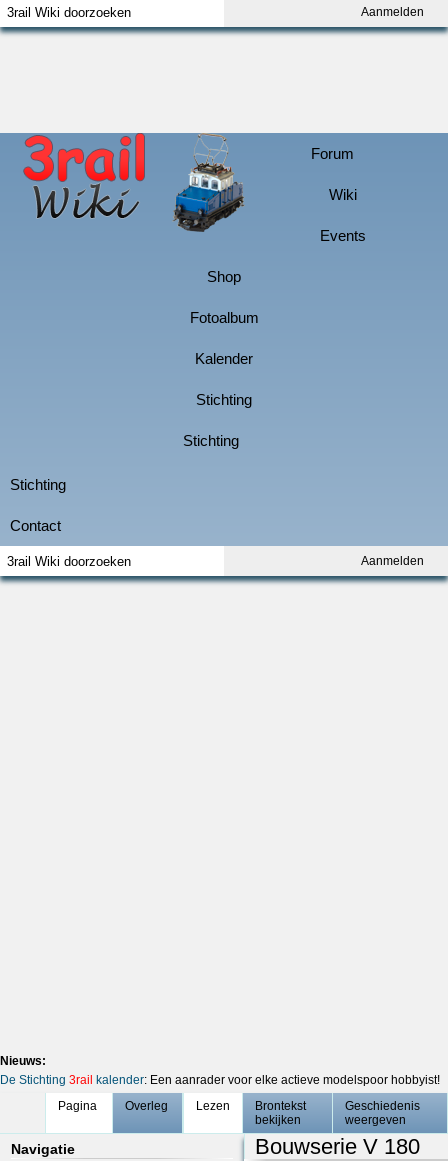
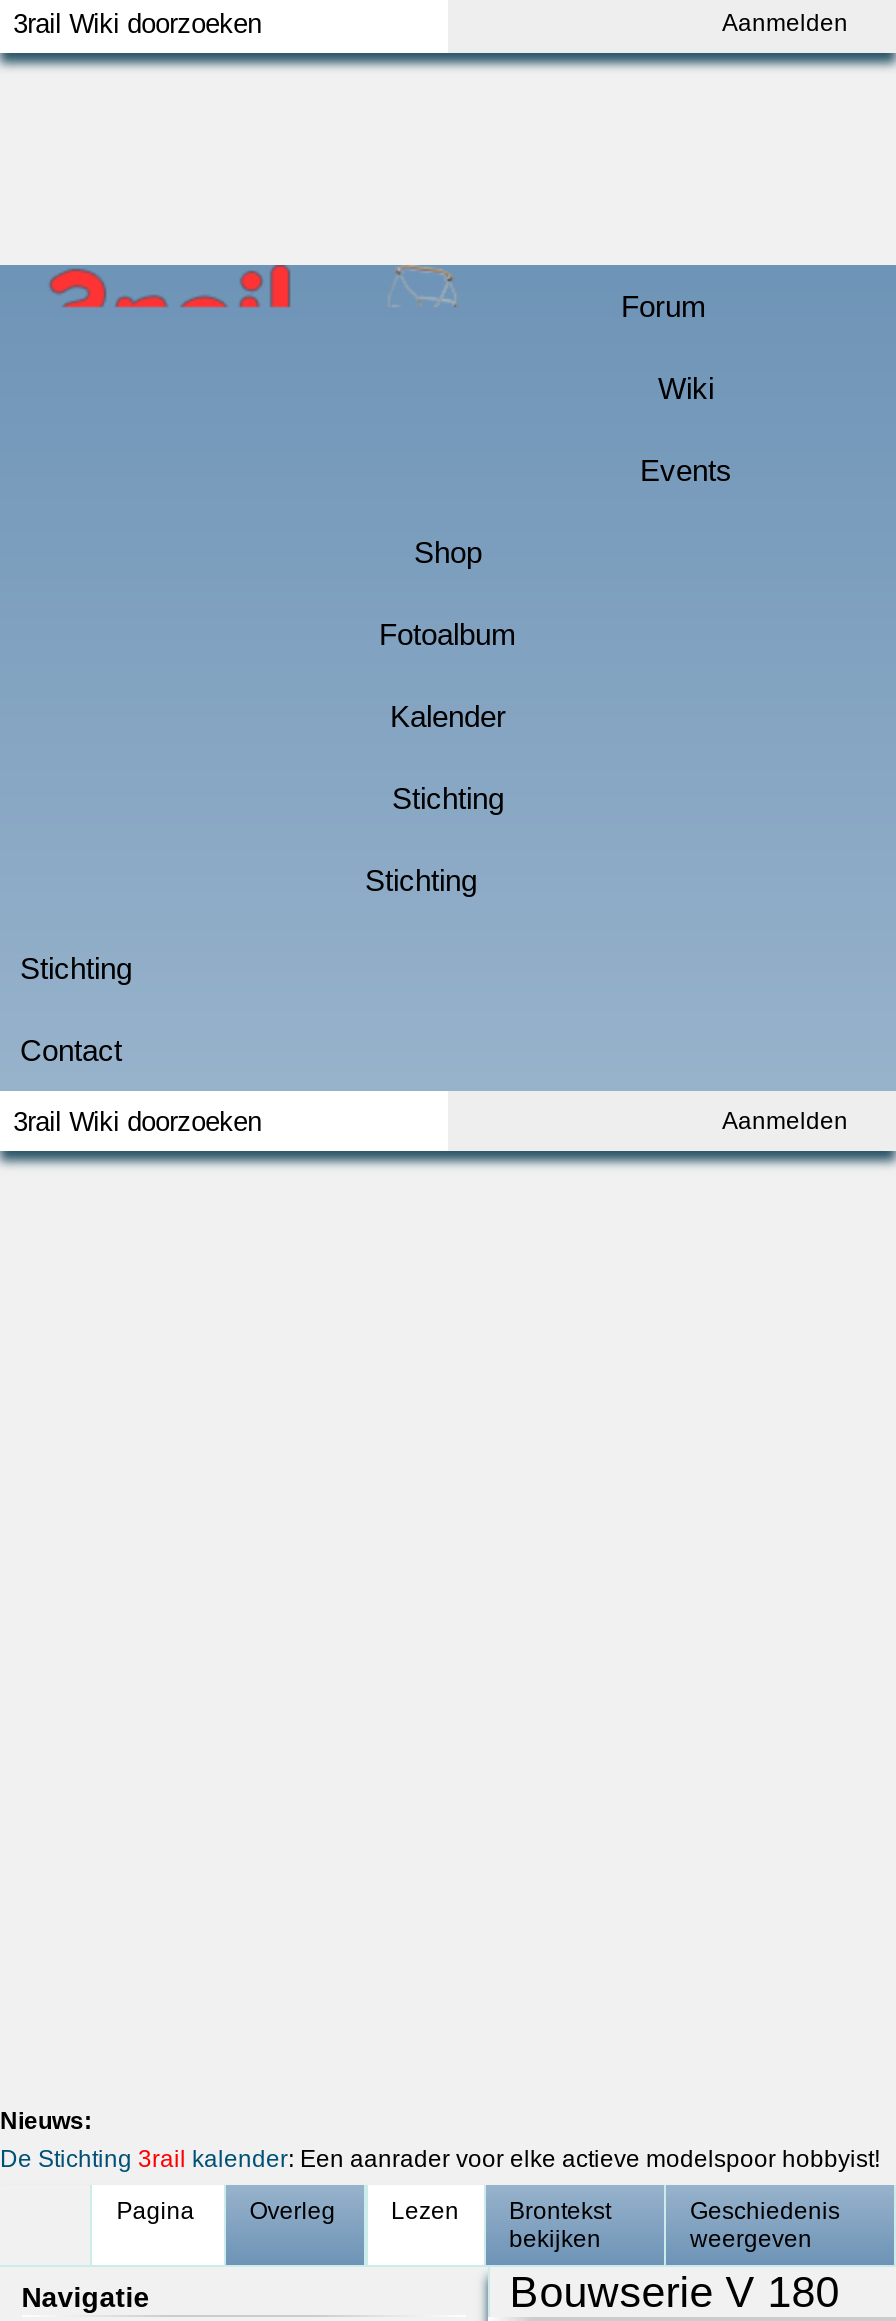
- [image]

- [image]
